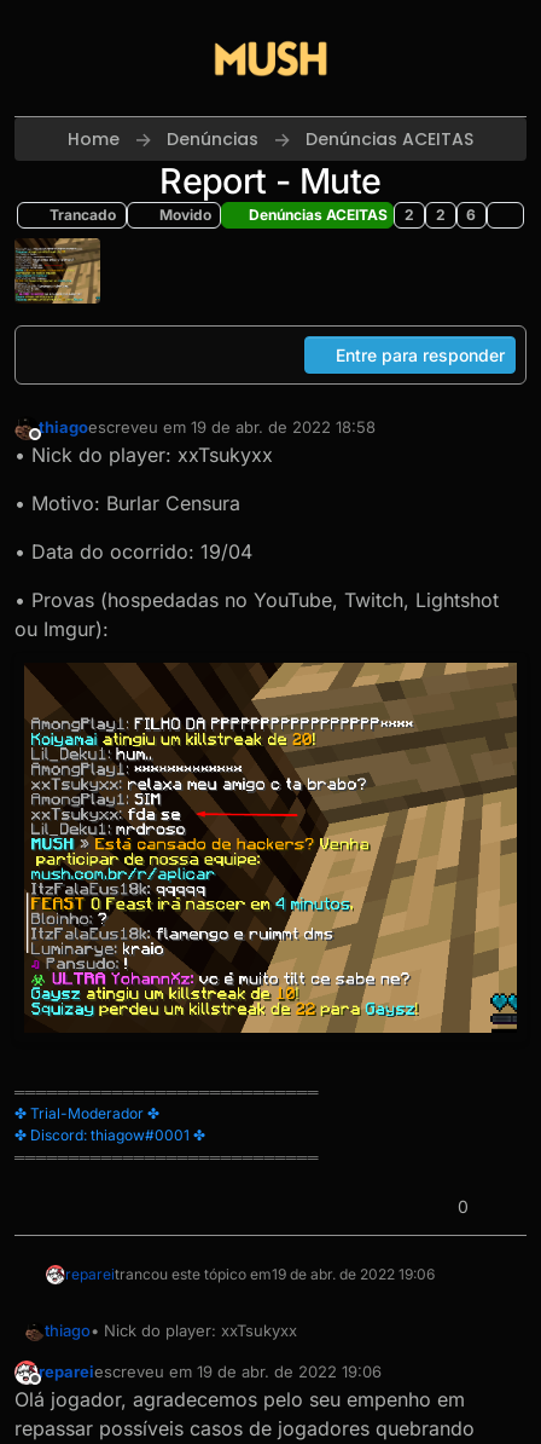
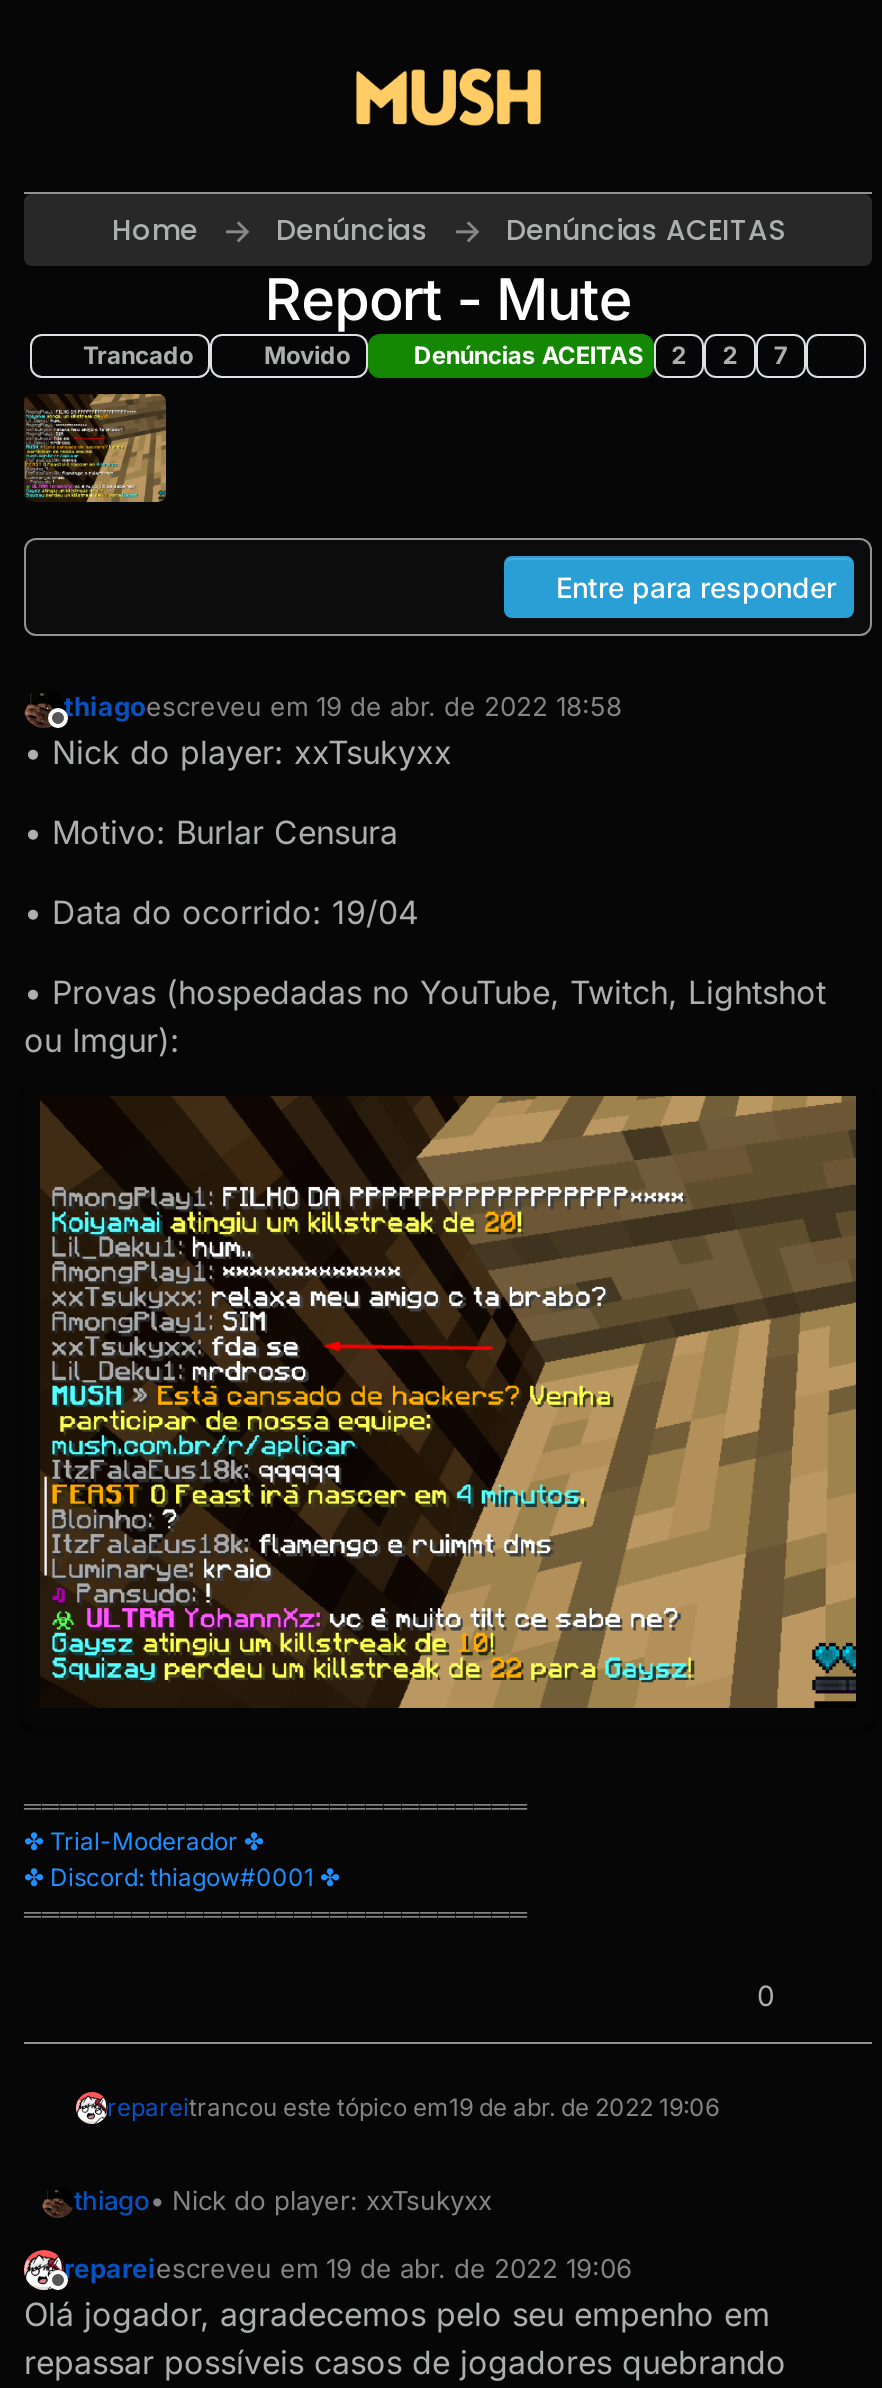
- Movido Denúncias ACEITAS 2 2 6
+ Movido Denúncias ACEITAS 2 2 7
